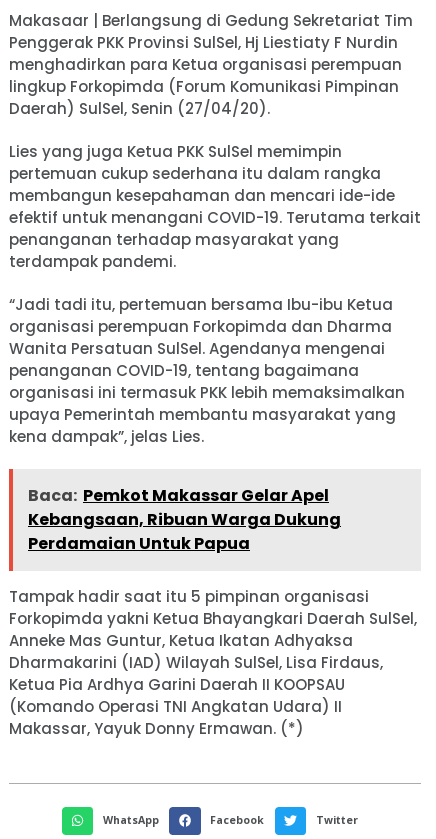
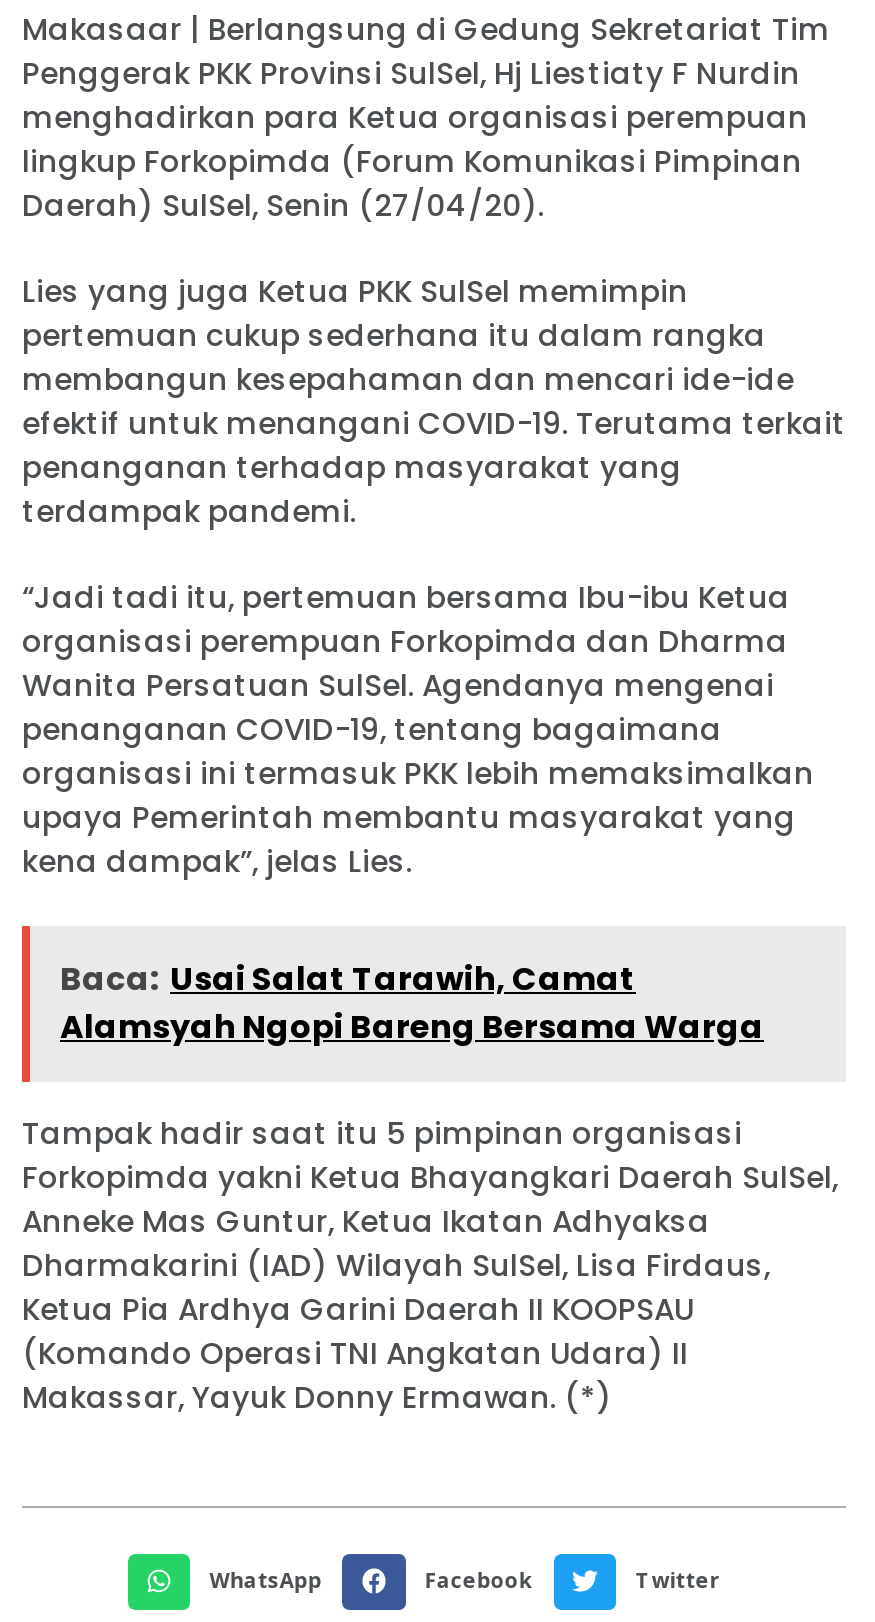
- Baca: Pemkot Makassar Gelar Apel
- Kebangsaan, Ribuan Warga Dukung
- Perdamaian Untuk Papua
+ Baca: Usai Salat Tarawih, Camat
+ Alamsyah Ngopi Bareng Bersama Warga
